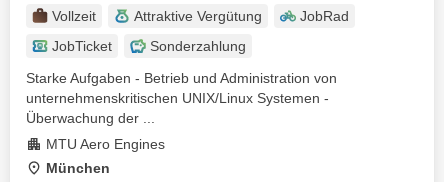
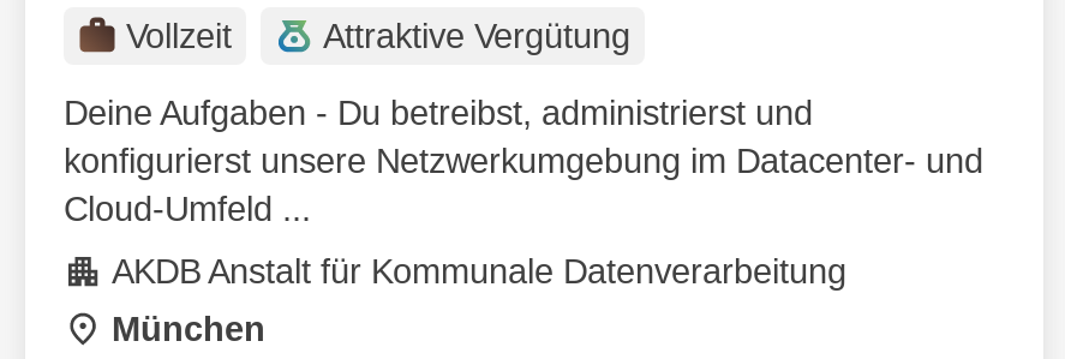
- JobRad
- JobTicket
- Sonderzahlung
- Starke Aufgaben - Betrieb und Administration von
- unternehmenskritischen UNIX/Linux Systemen -
- Überwachung der ...
- MTU Aero Engines
+ Deine Aufgaben - Du betreibst, administrierst und
+ konfigurierst unsere Netzwerkumgebung im Datacenter- und
+ Cloud-Umfeld ...
+ AKDB Anstalt für Kommunale Datenverarbeitung
